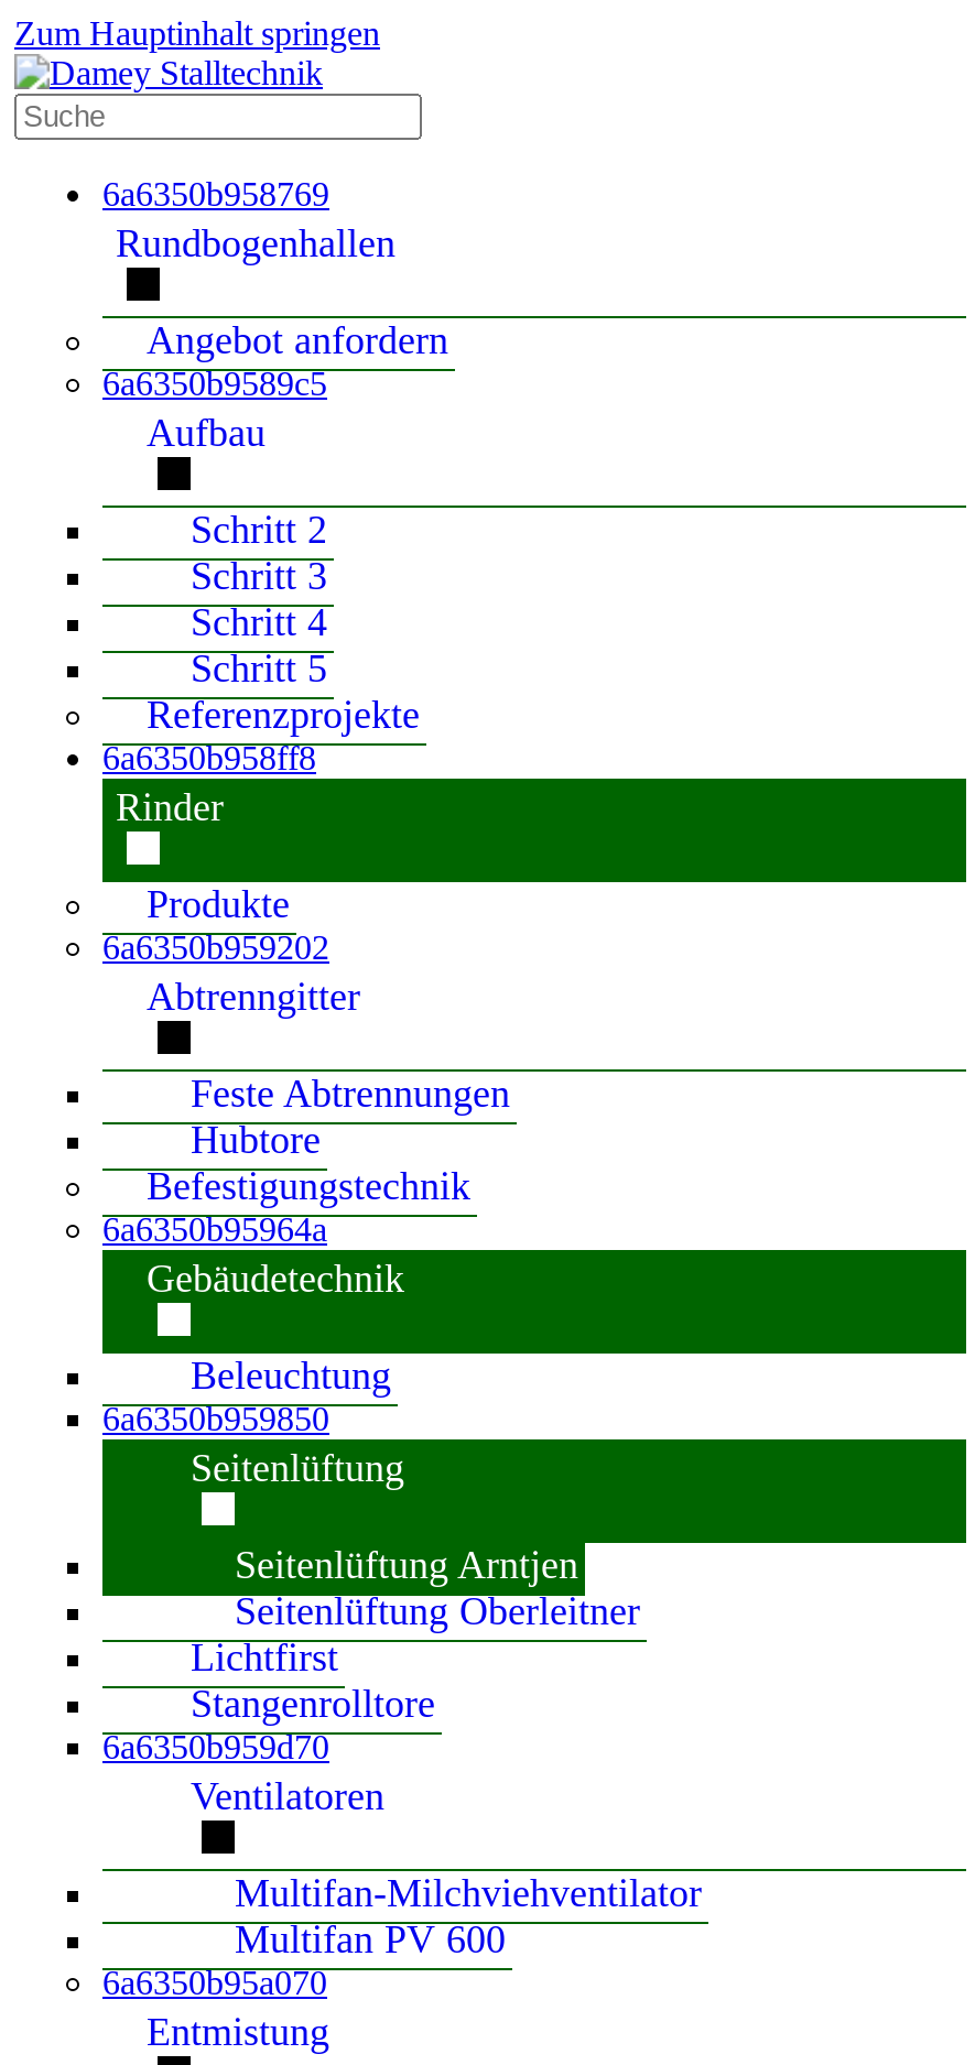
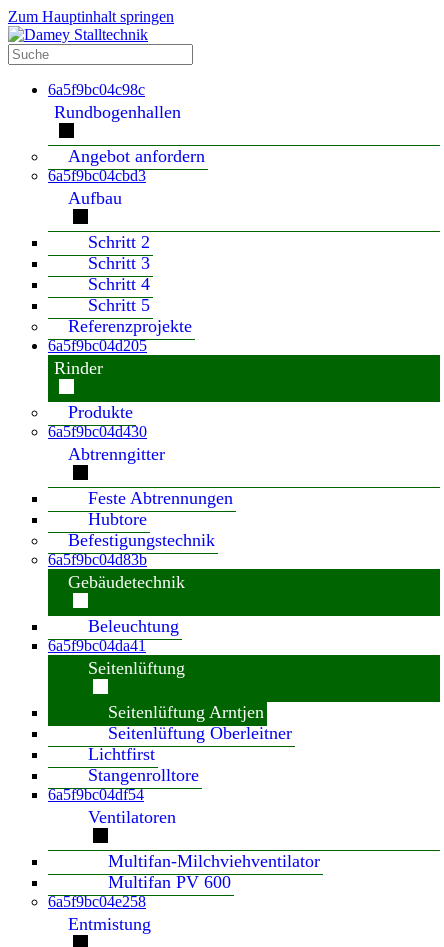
- 6a6350b958769
+ 6a5f9bc04c98c

- 6a6350b9589c5
+ 6a5f9bc04cbd3

- 6a6350b958ff8
+ 6a5f9bc04d205

- 6a6350b959202
+ 6a5f9bc04d430

- 6a6350b95964a
+ 6a5f9bc04d83b

- 6a6350b959850
+ 6a5f9bc04da41

- 6a6350b959d70
+ 6a5f9bc04df54

- 6a6350b95a070
+ 6a5f9bc04e258
